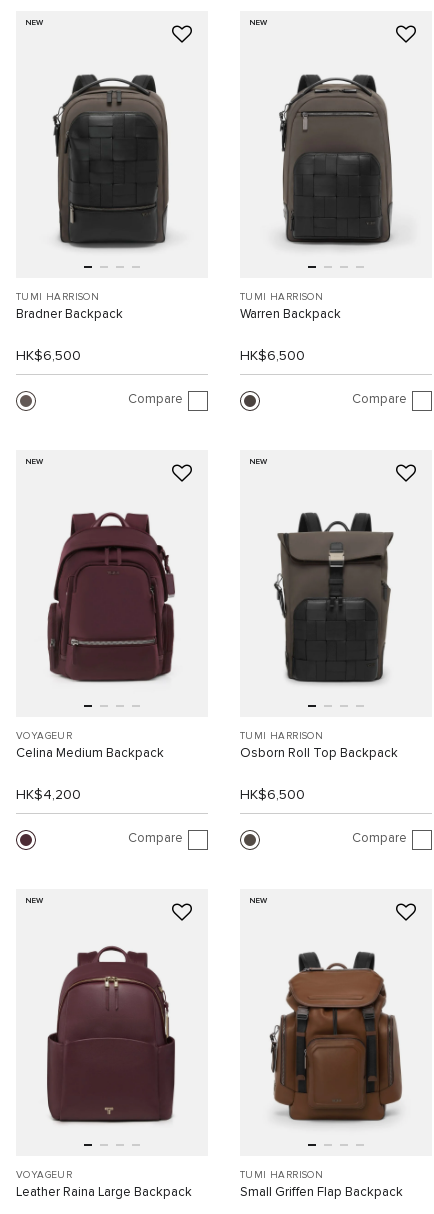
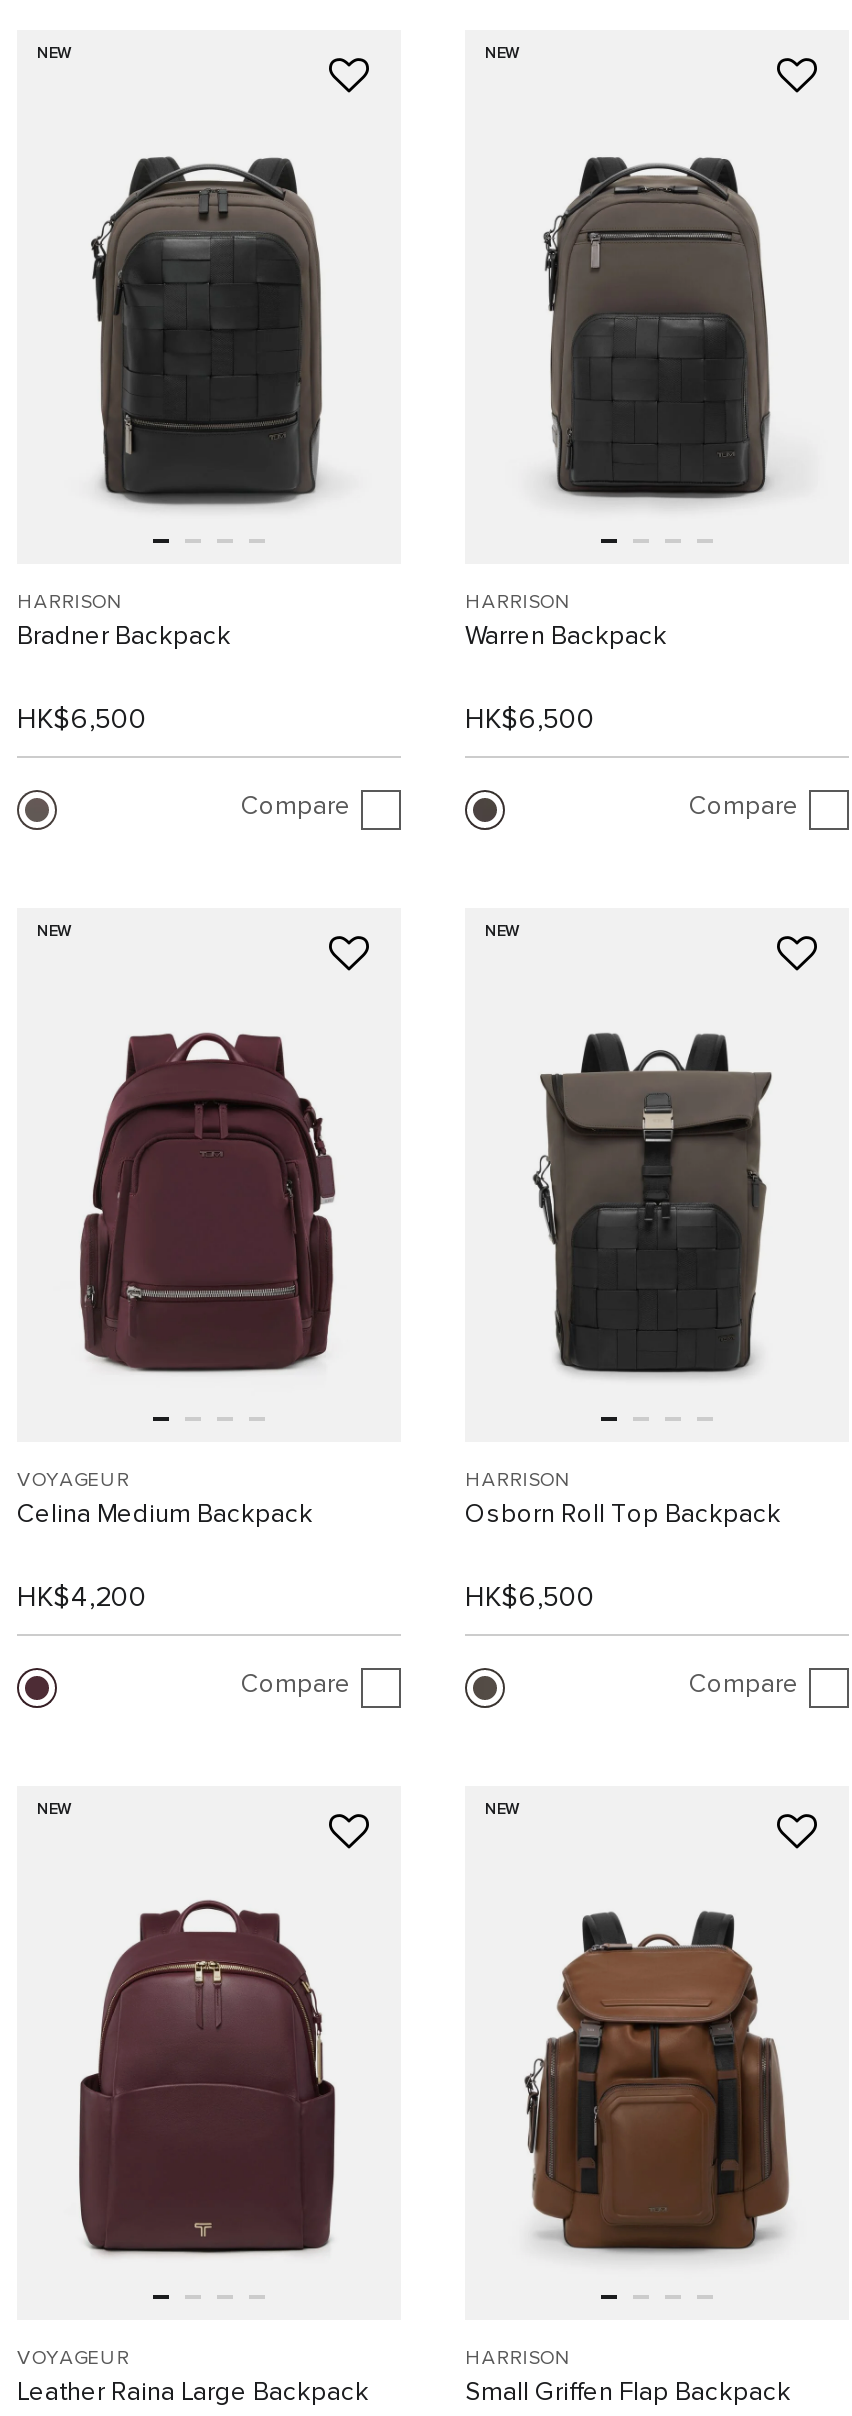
- TUMI HARRISON
+ HARRISON

- TUMI HARRISON
+ HARRISON

- TUMI HARRISON
+ HARRISON

- TUMI HARRISON
+ HARRISON
